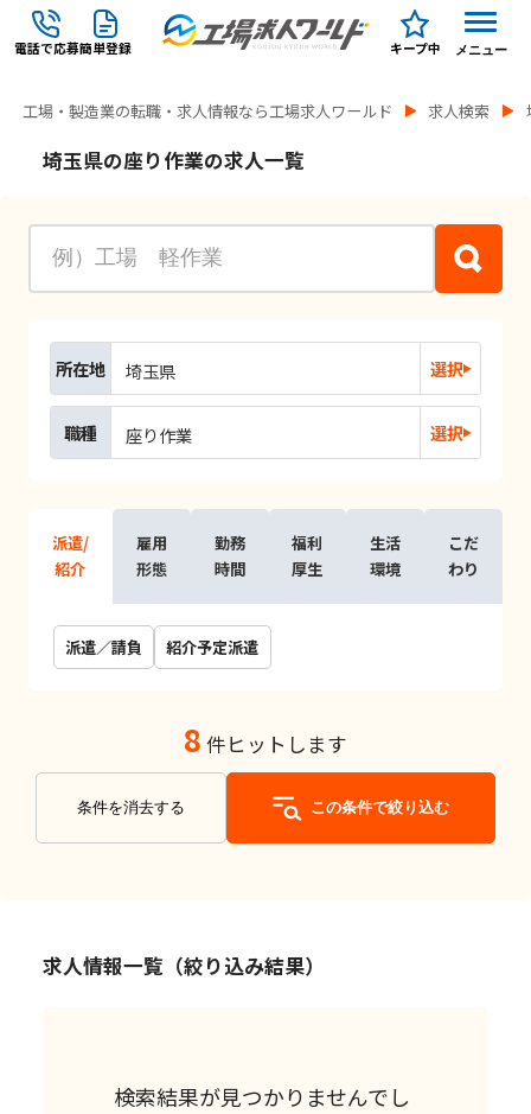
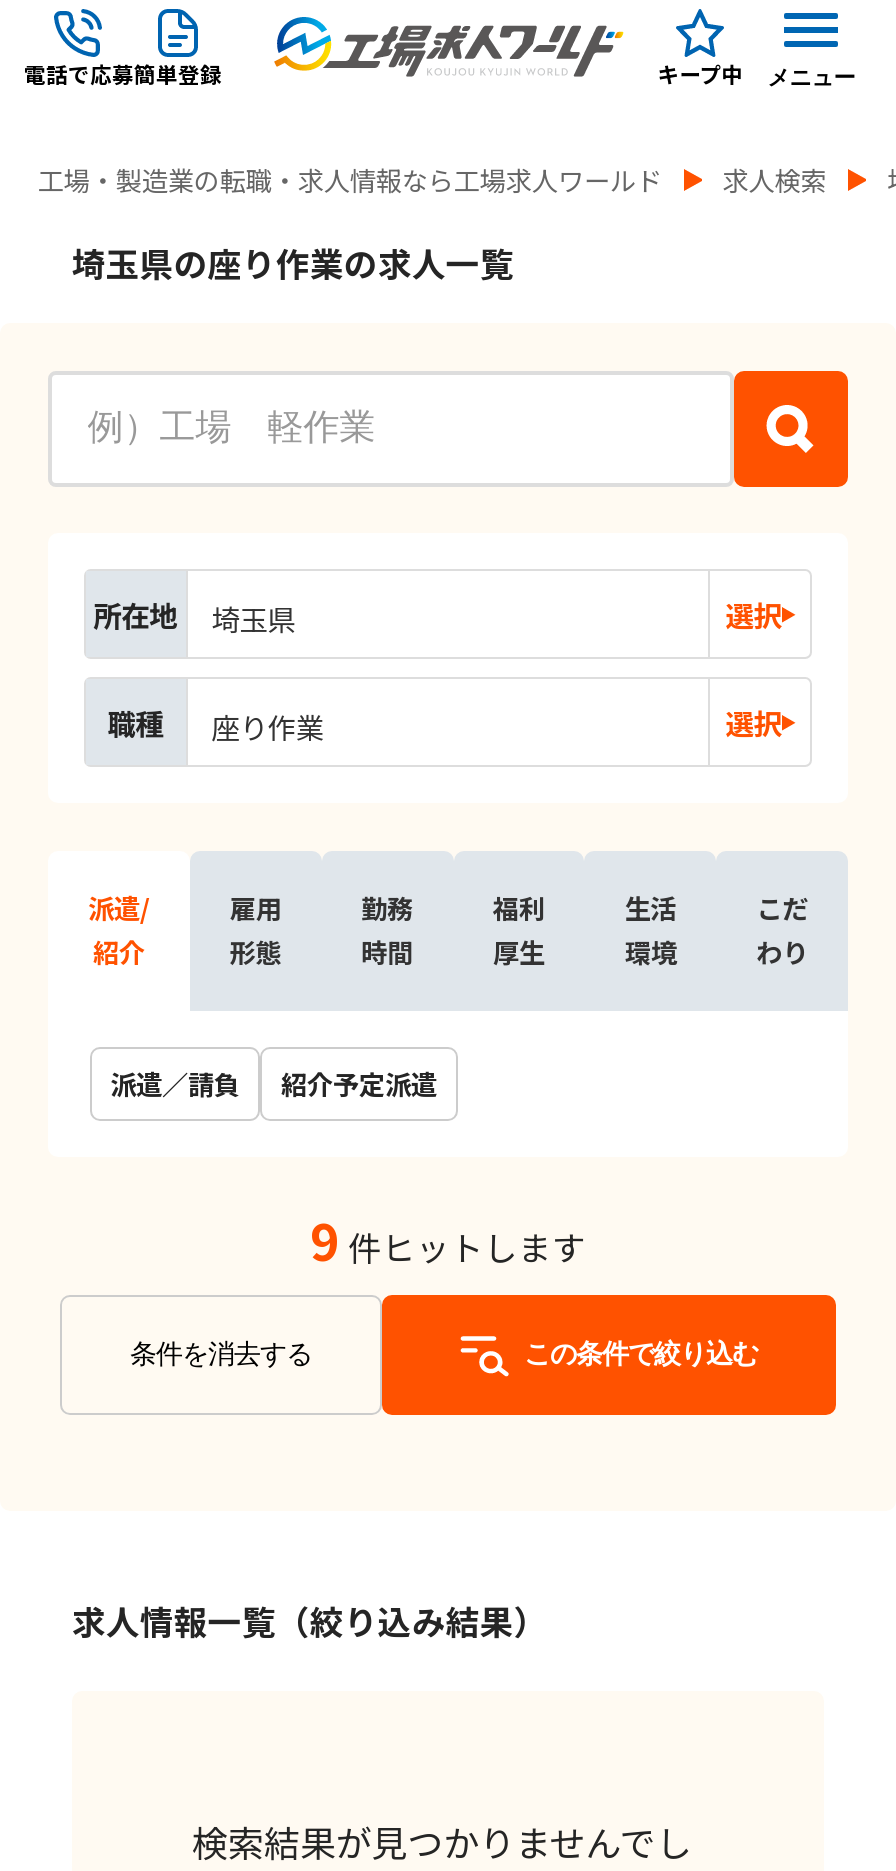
- 8件ヒットします
+ 9件ヒットします
